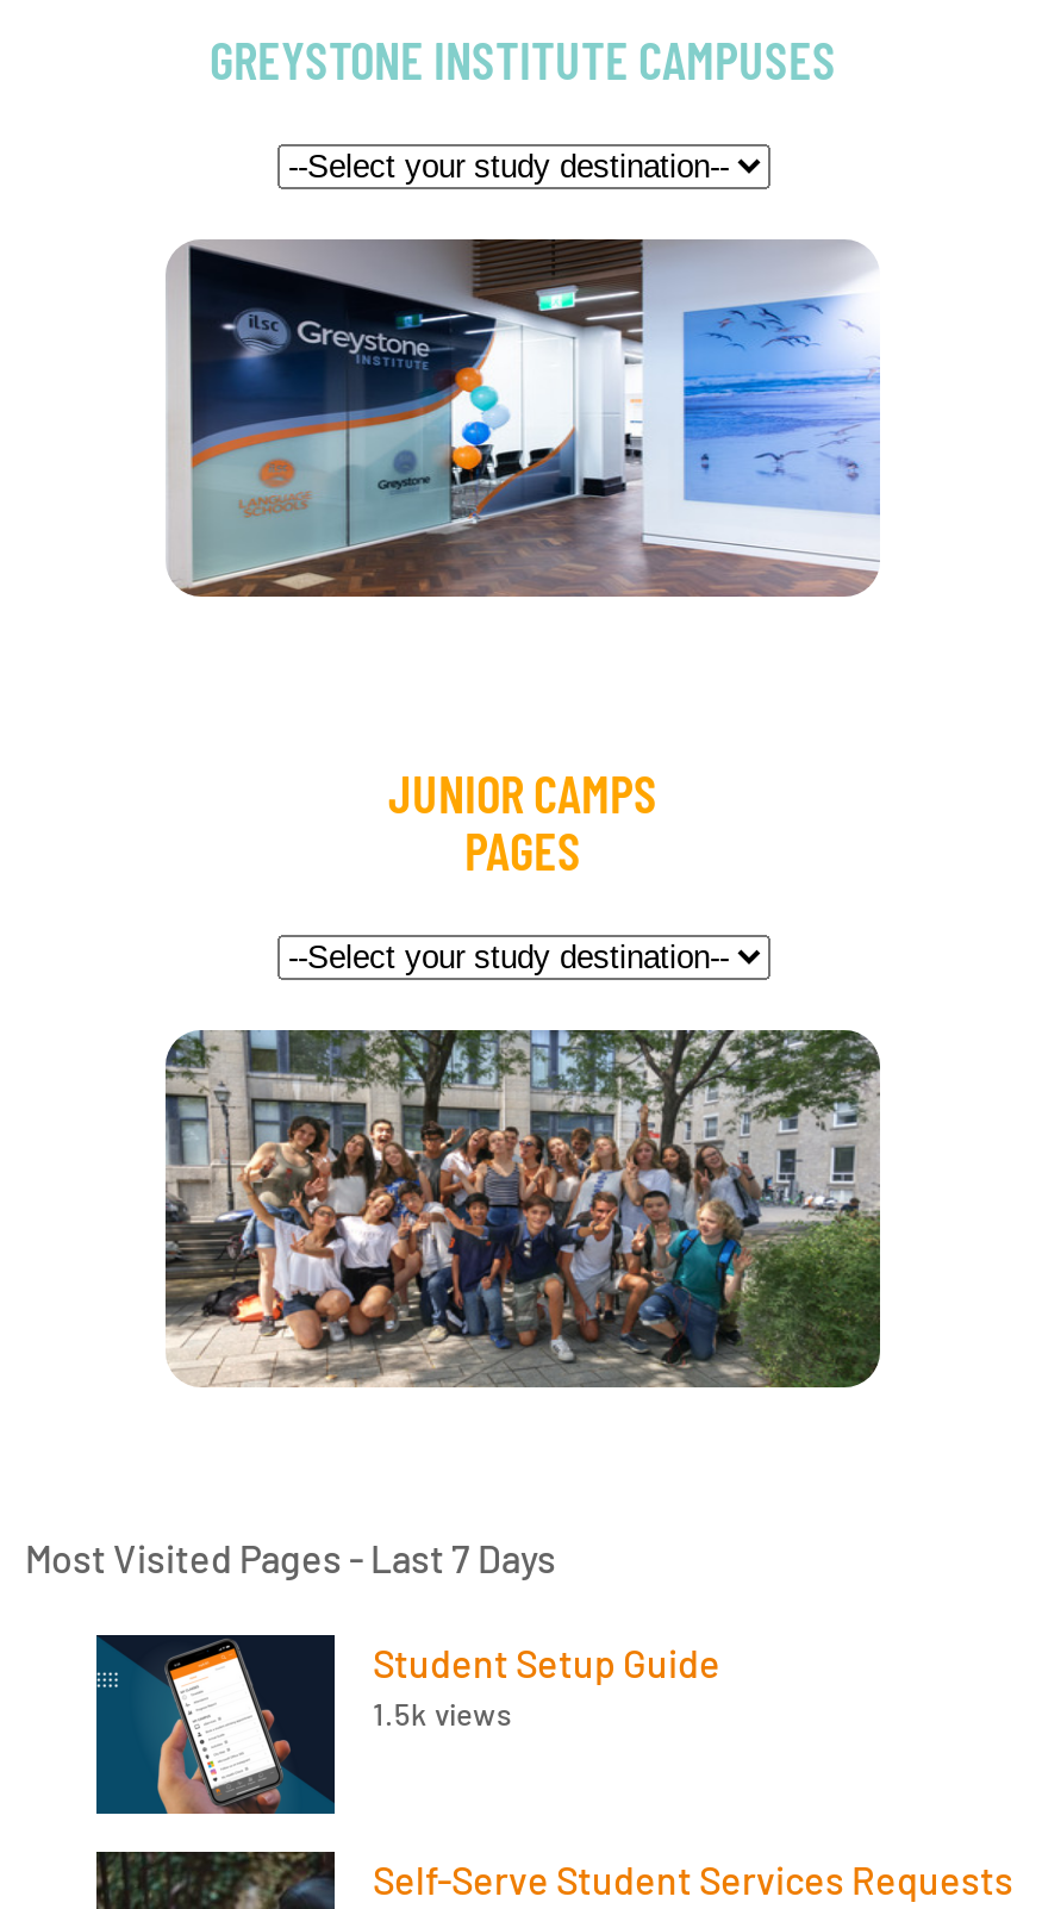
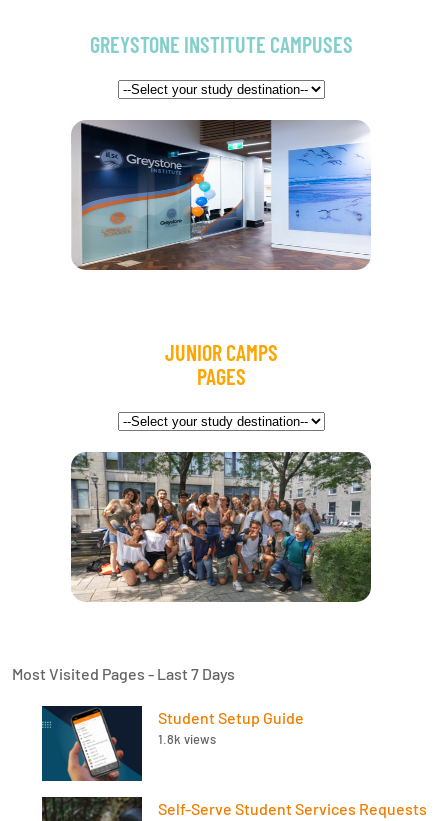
- 1.5k views
+ 1.8k views
